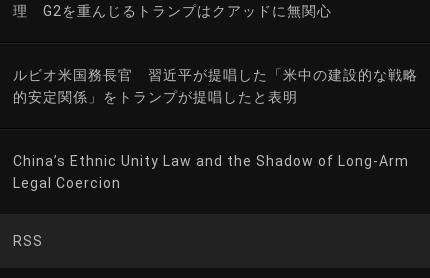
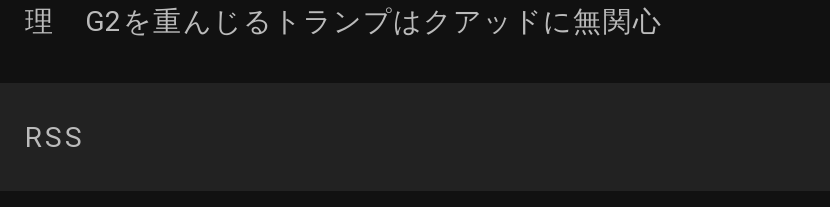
- ルビオ米国務長官 習近平が提唱した「米中の建設的な戦略
- 的安定関係」をトランプが提唱したと表明

- China’s Ethnic Unity Law and the Shadow of Long-Arm
- Legal Coercion
